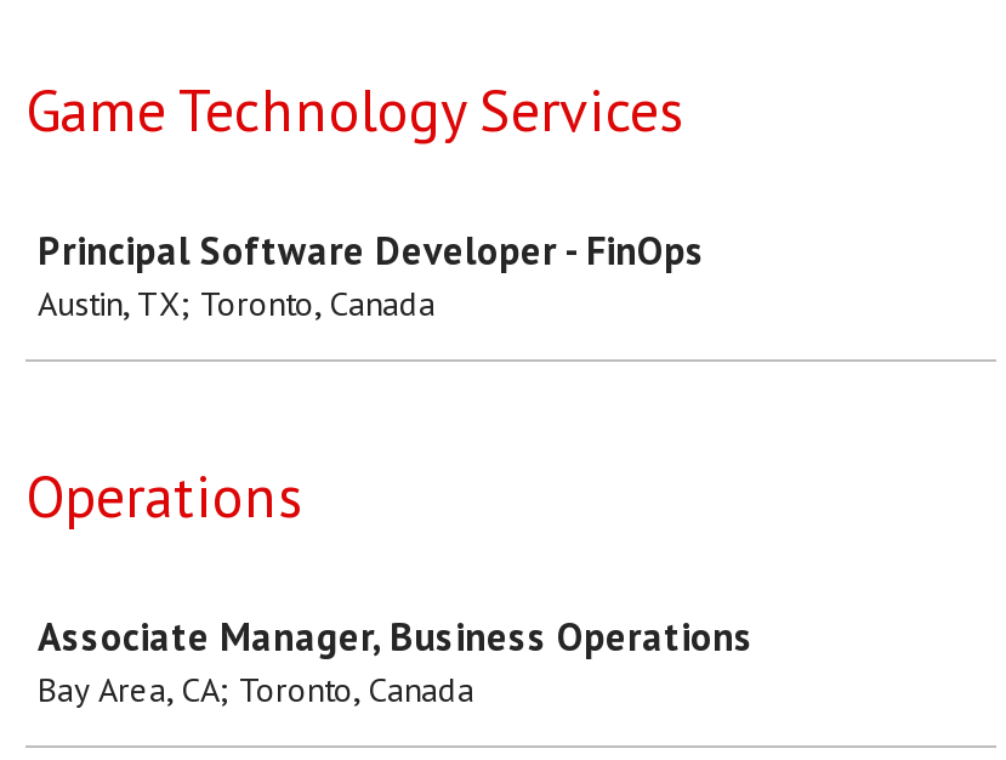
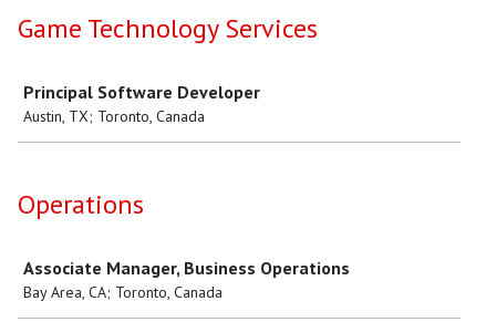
- Principal Software Developer - FinOps
+ Principal Software Developer
